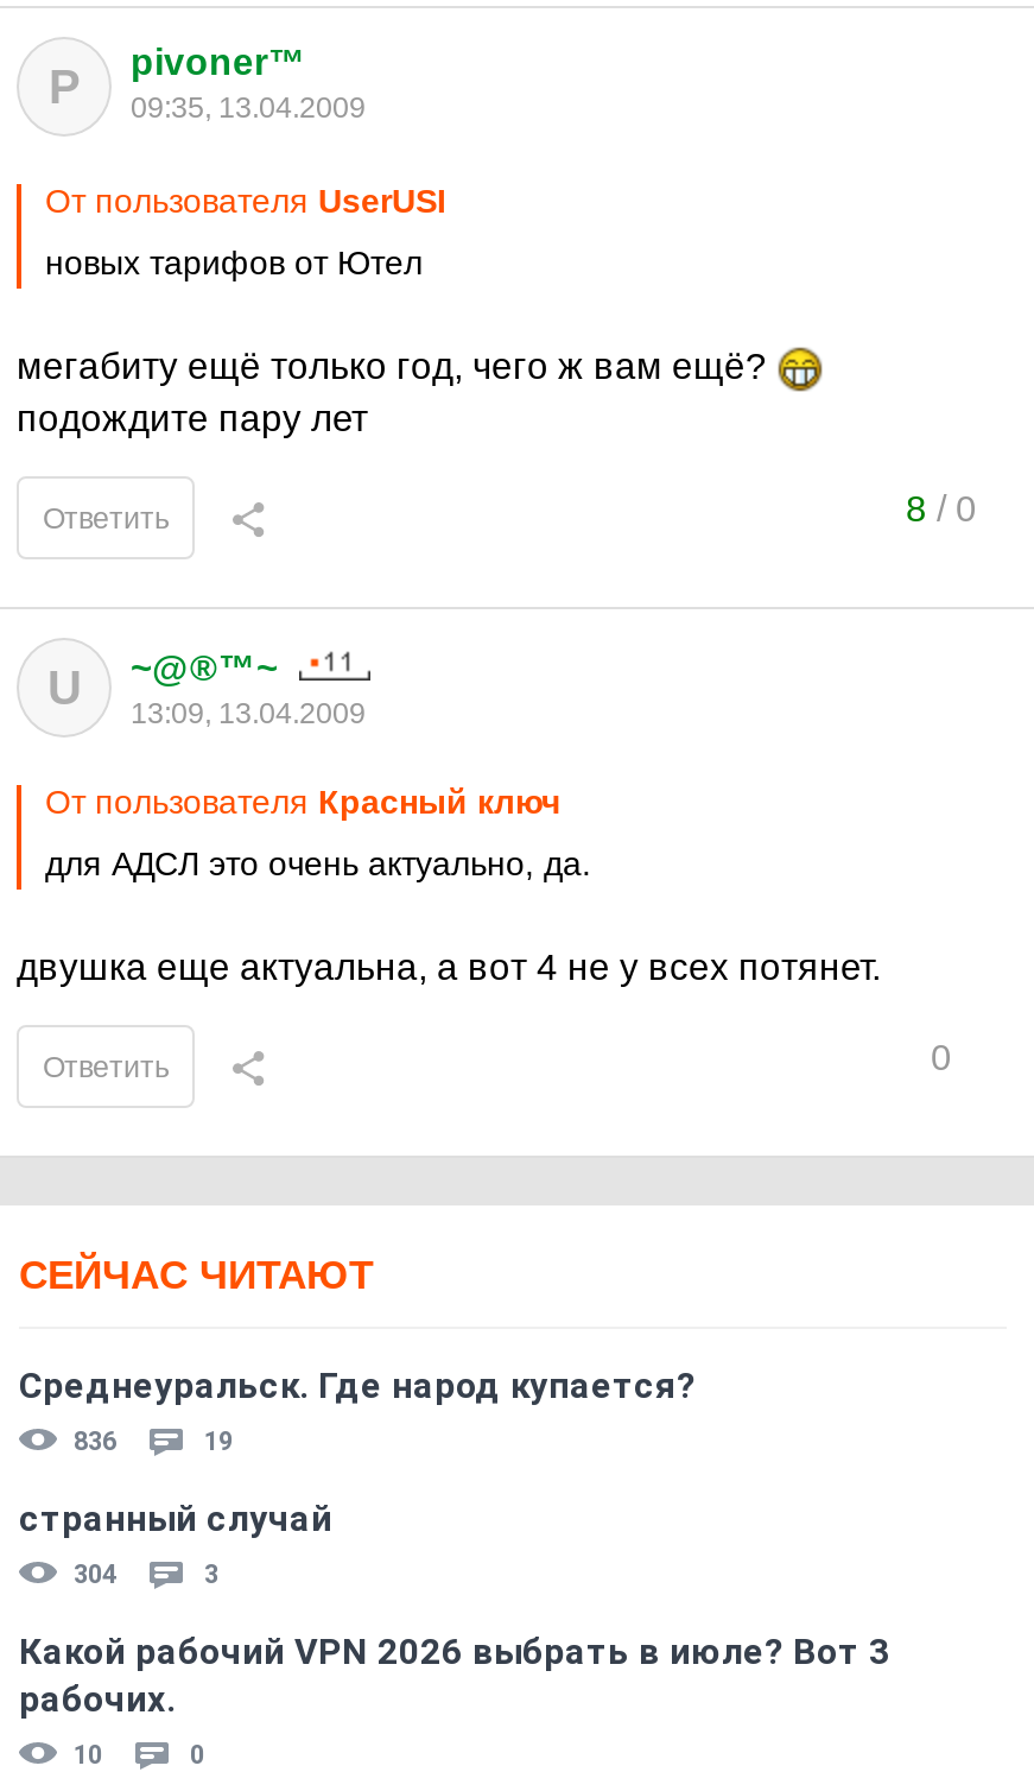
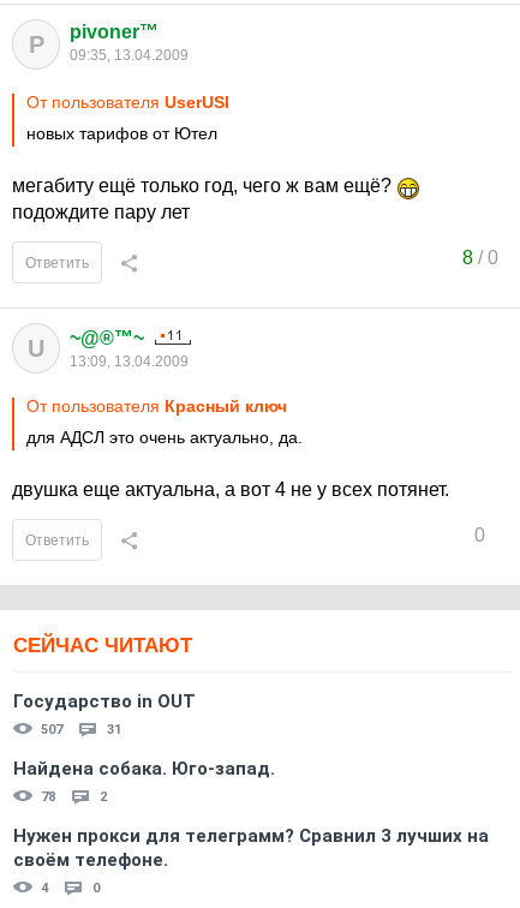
- Среднеуральск. Где народ купается?
- 836
- 19
+ Государство in OUT
+ 507
+ 31

- странный случай
- 304
- 3
+ Найдена собака. Юго-запад.
+ 78
+ 2

- Какой рабочий VPN 2026 выбрать в июле? Вот 3
- рабочих.
- 10
+ Нужен прокси для телеграмм? Сравнил 3 лучших на
+ своём телефоне.
+ 4
